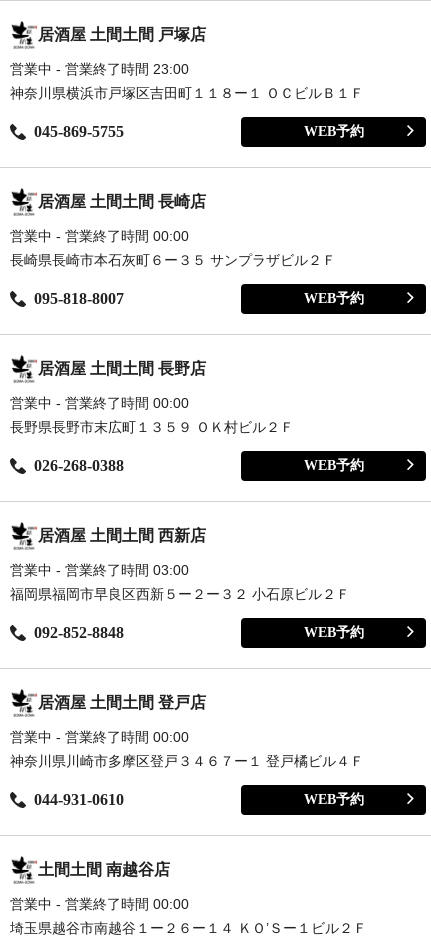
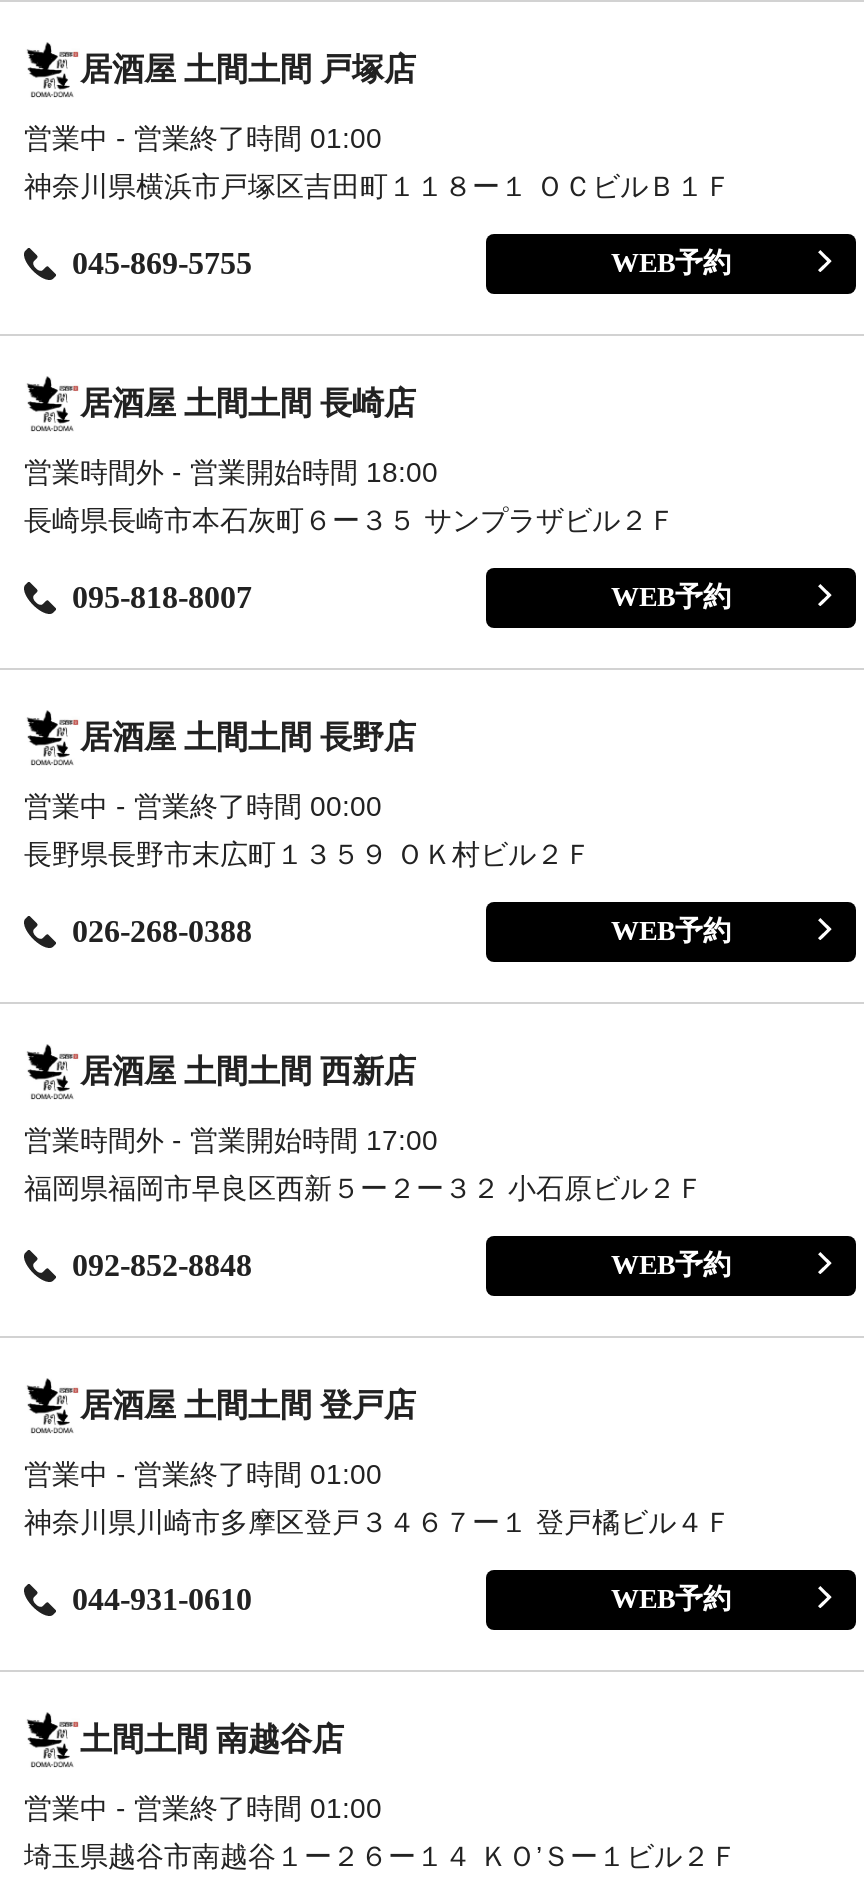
- 営業中 - 営業終了時間 23:00
+ 営業中 - 営業終了時間 01:00

- 営業中 - 営業終了時間 00:00
+ 営業時間外 - 営業開始時間 18:00

- 営業中 - 営業終了時間 03:00
+ 営業時間外 - 営業開始時間 17:00

- 営業中 - 営業終了時間 00:00
+ 営業中 - 営業終了時間 01:00

- 営業中 - 営業終了時間 00:00
+ 営業中 - 営業終了時間 01:00
